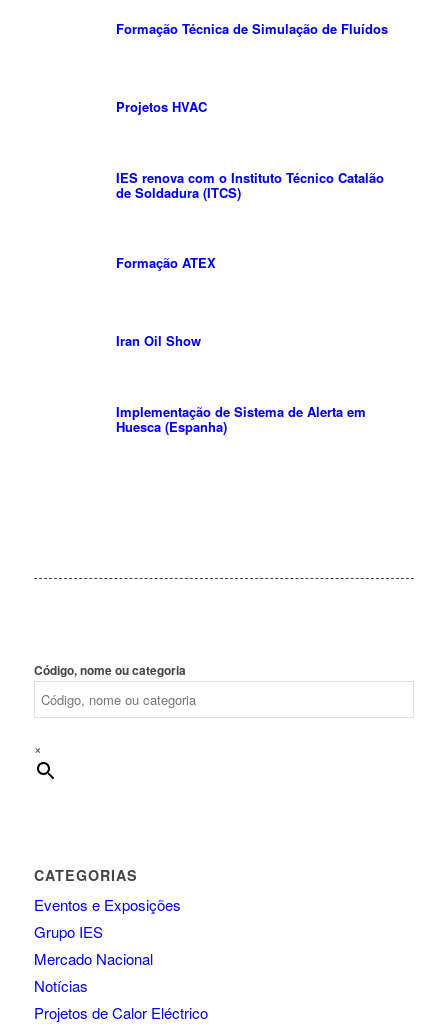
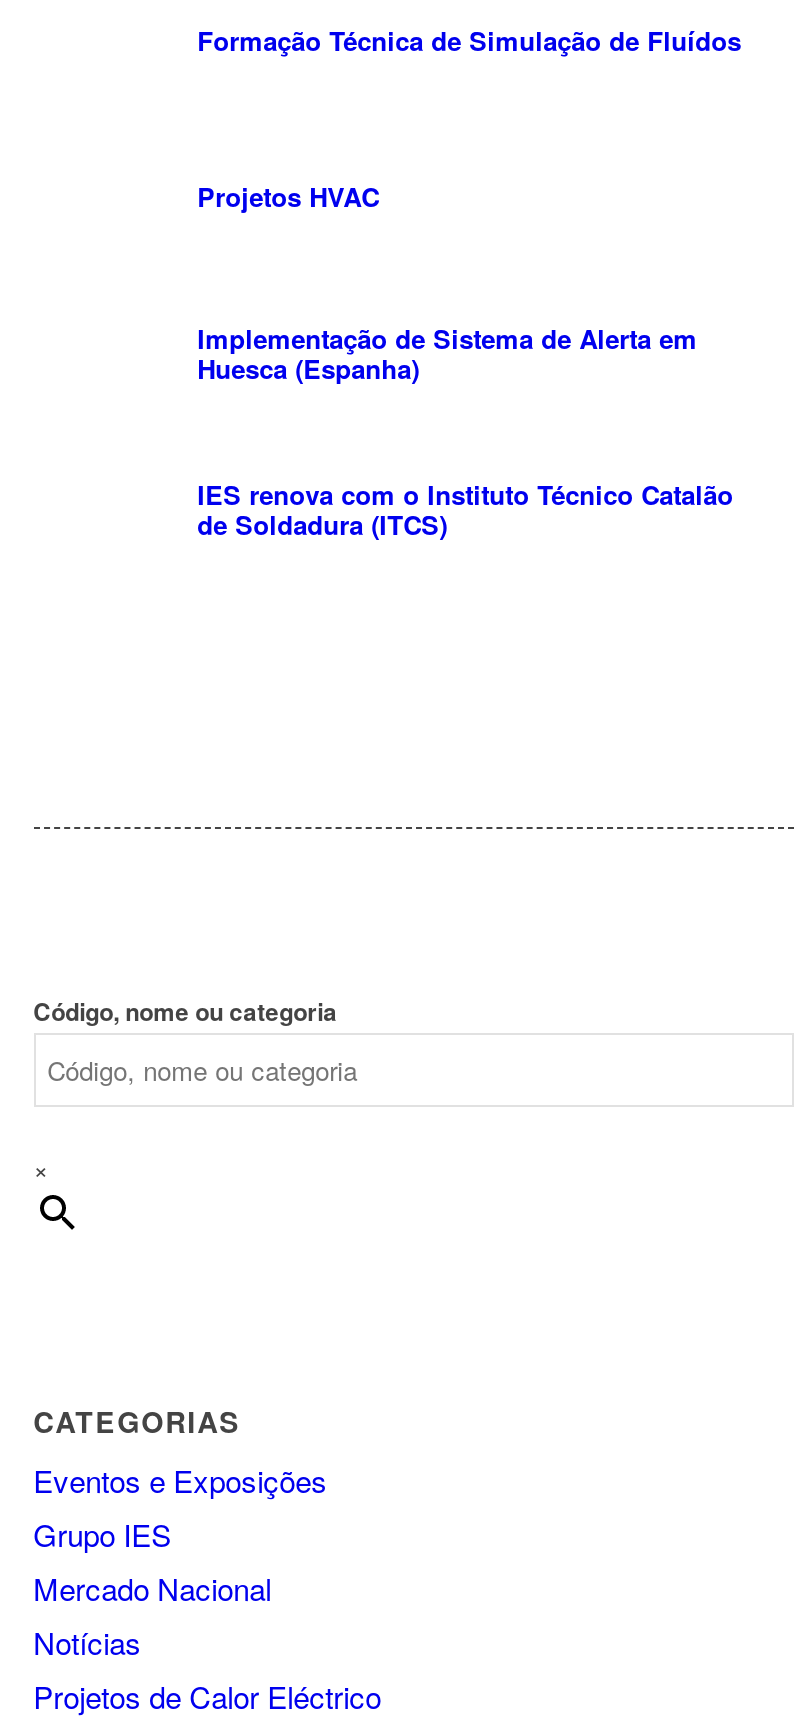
moved down: IES renova com o Instituto Técnico Catalão | de Soldadura (ITCS)

- Formação ATEX

- Iran Oil Show

moved up: Implementação de Sistema de Alerta em | Huesca (Espanha)
